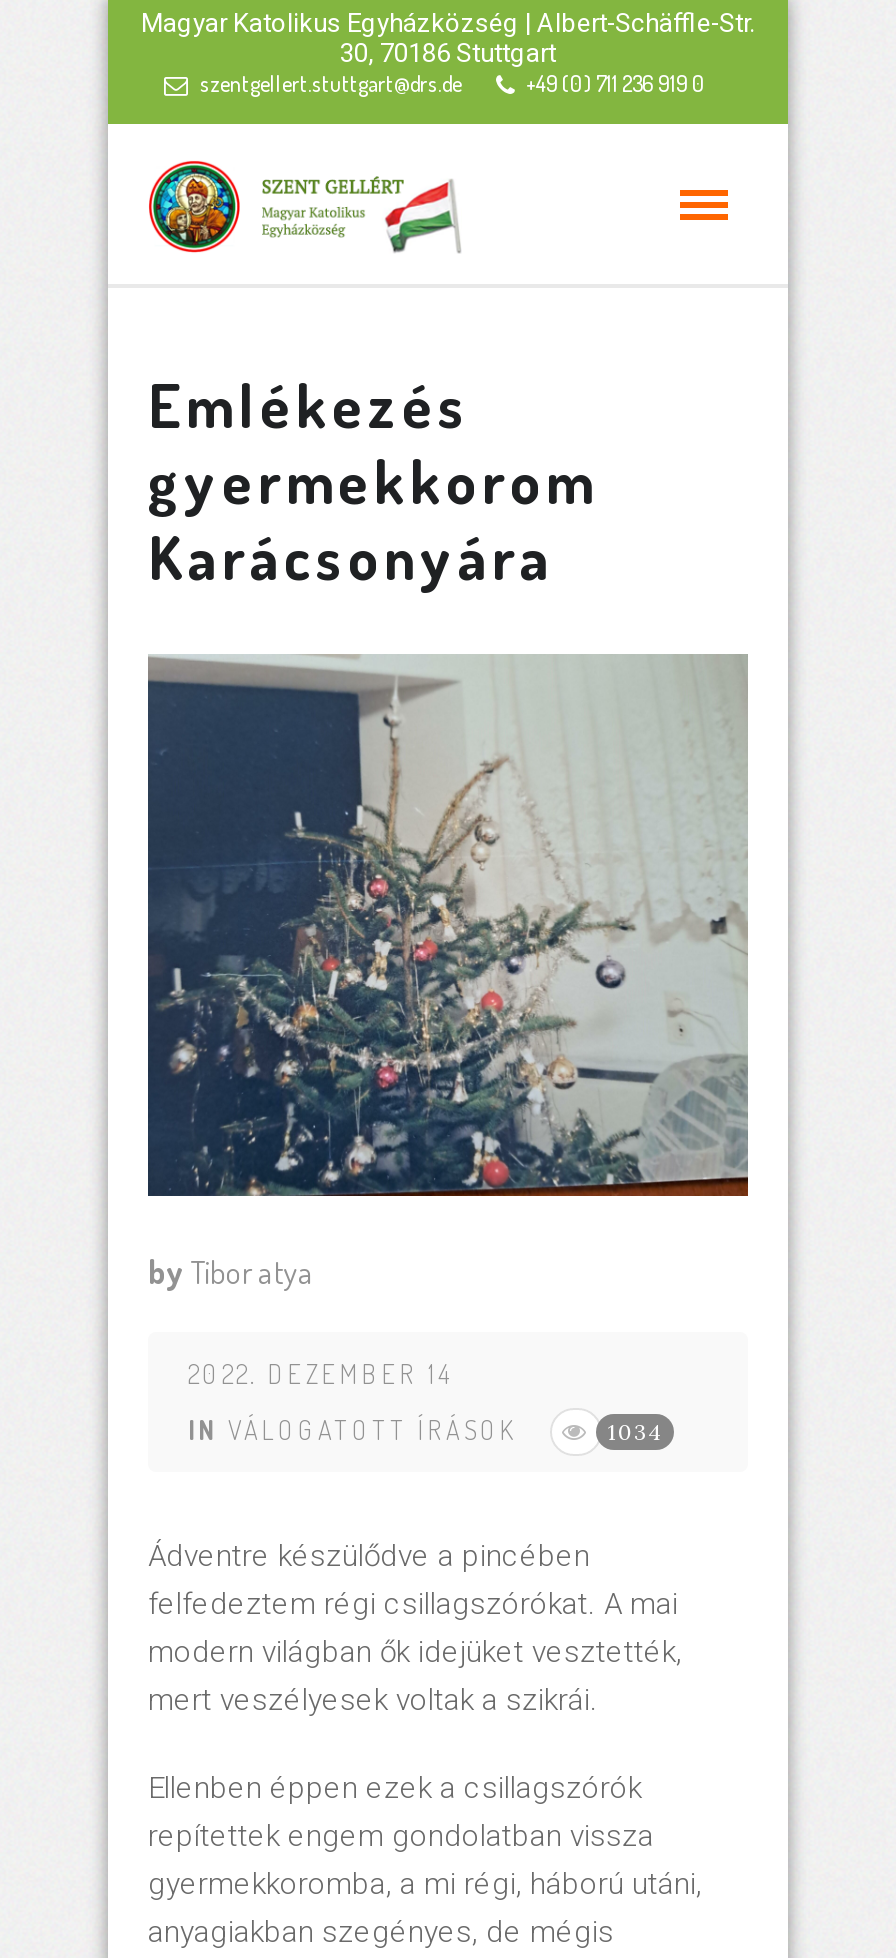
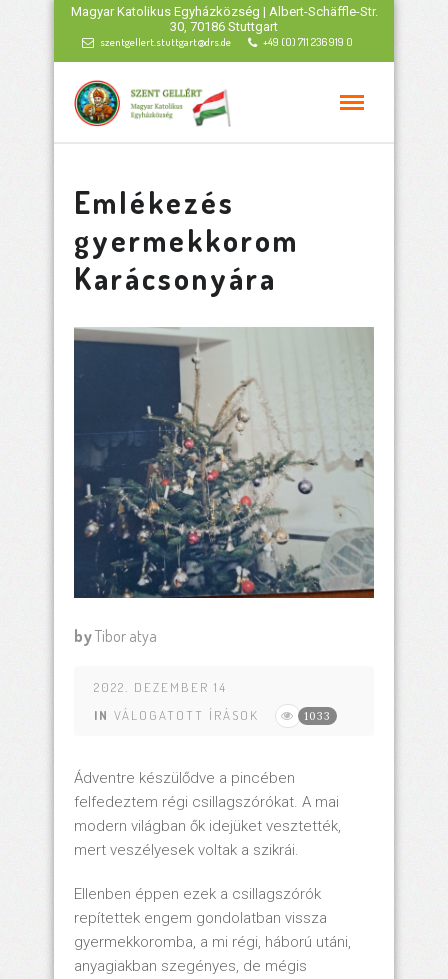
- 1034
+ 1033
